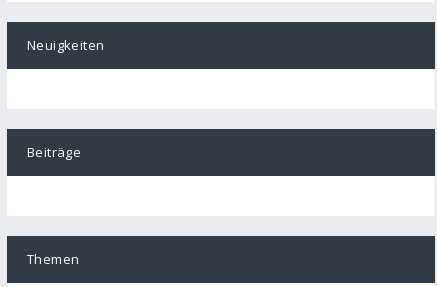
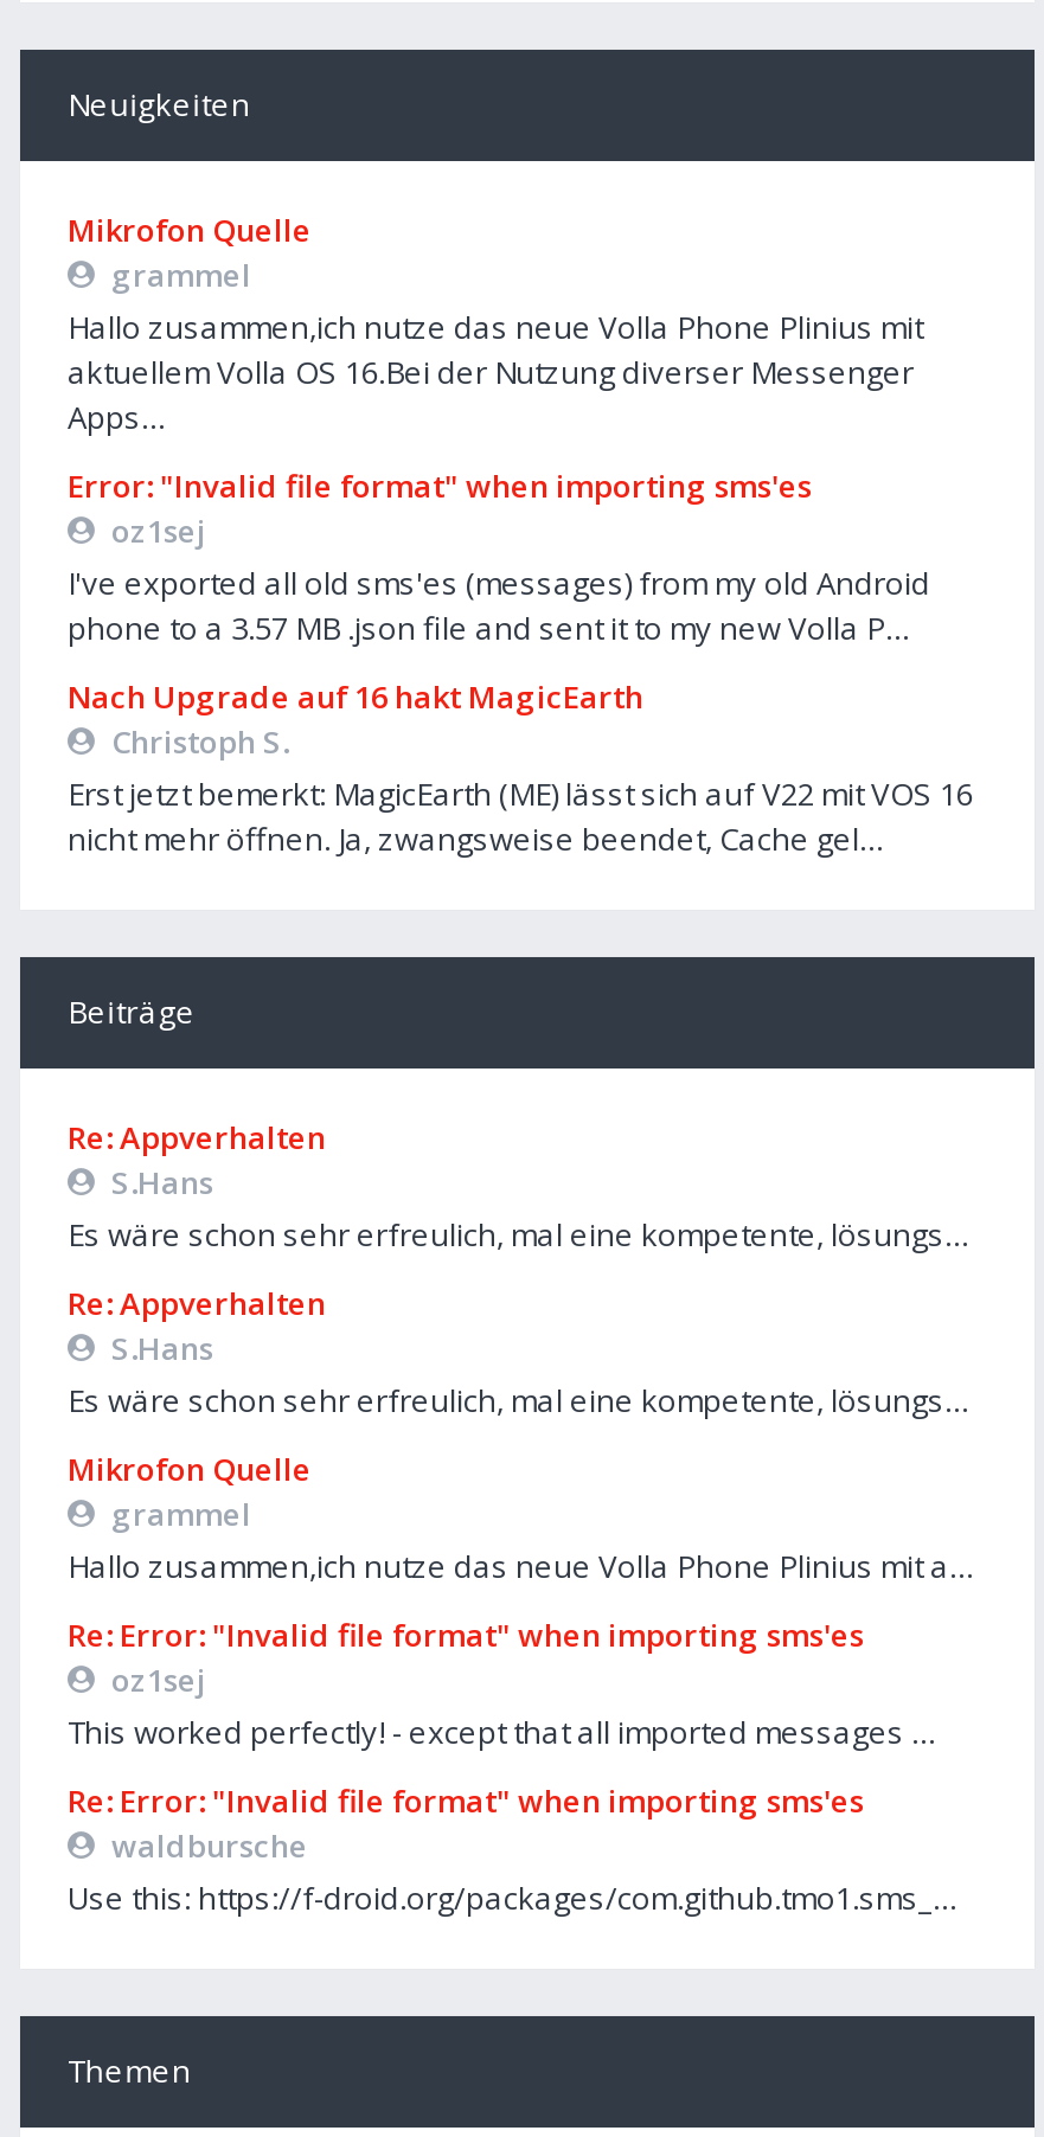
+ Mikrofon Quelle
+ grammel
+ Hallo zusammen,ich nutze das neue Volla Phone Plinius mit
+ aktuellem Volla OS 16.Bei der Nutzung diverser Messenger
+ Apps…
+ Error: "Invalid file format" when importing sms'es
+ oz1sej
+ I've exported all old sms'es (messages) from my old Android
+ phone to a 3.57 MB .json file and sent it to my new Volla P…
+ Nach Upgrade auf 16 hakt MagicEarth
+ Christoph S.
+ Erst jetzt bemerkt: MagicEarth (ME) lässt sich auf V22 mit VOS 16
+ nicht mehr öffnen. Ja, zwangsweise beendet, Cache gel…

+ Re: Appverhalten
+ S.Hans
+ Es wäre schon sehr erfreulich, mal eine kompetente, lösungs…
+ Re: Appverhalten
+ S.Hans
+ Es wäre schon sehr erfreulich, mal eine kompetente, lösungs…
+ Mikrofon Quelle
+ grammel
+ Hallo zusammen,ich nutze das neue Volla Phone Plinius mit a…
+ Re: Error: "Invalid file format" when importing sms'es
+ oz1sej
+ This worked perfectly! - except that all imported messages …
+ Re: Error: "Invalid file format" when importing sms'es
+ waldbursche
+ Use this: https://f-droid.org/packages/com.github.tmo1.sms_…
